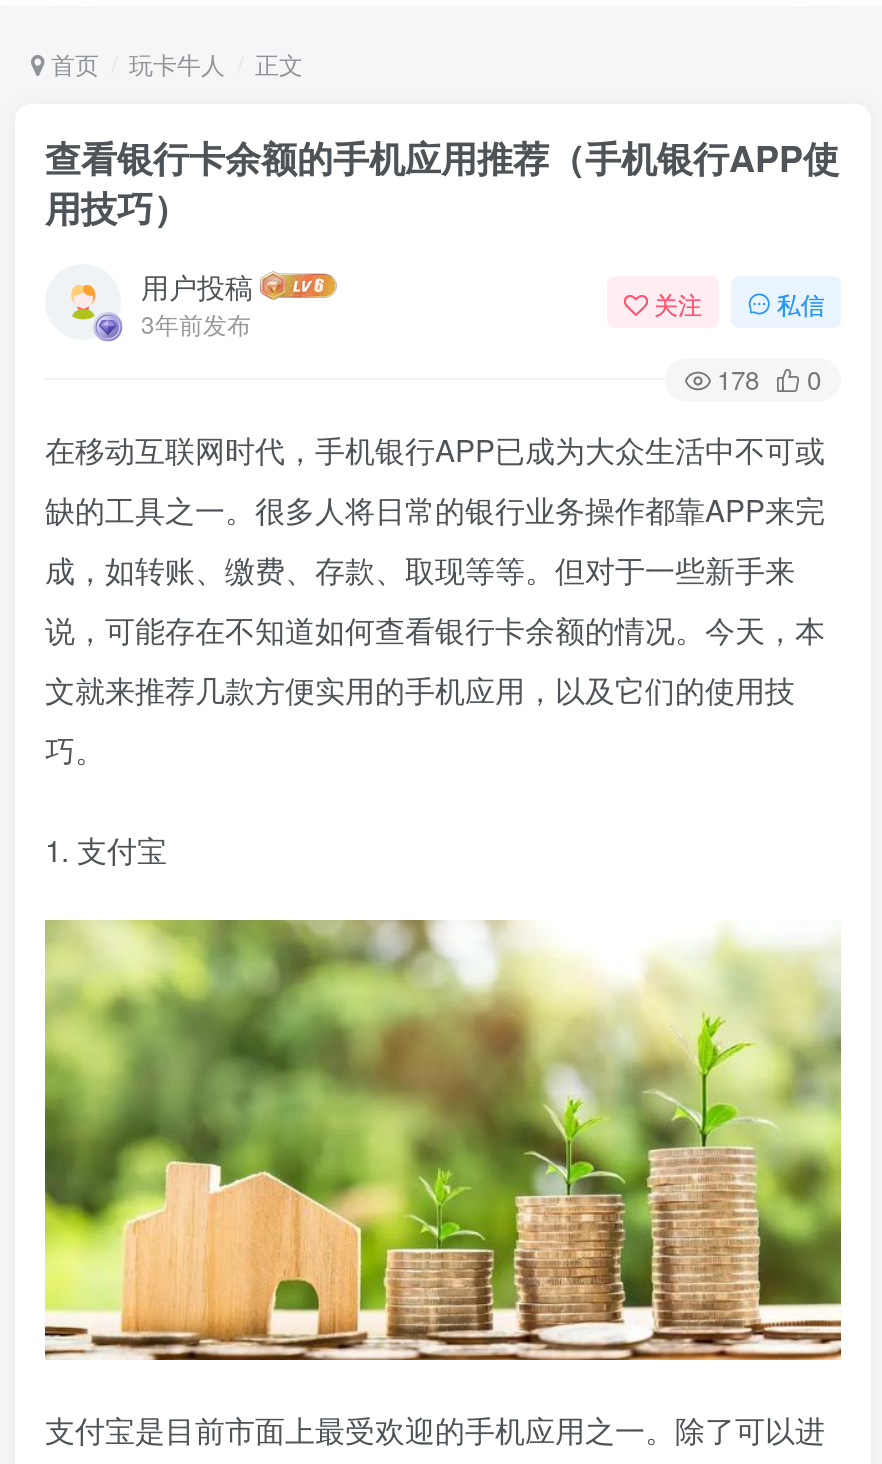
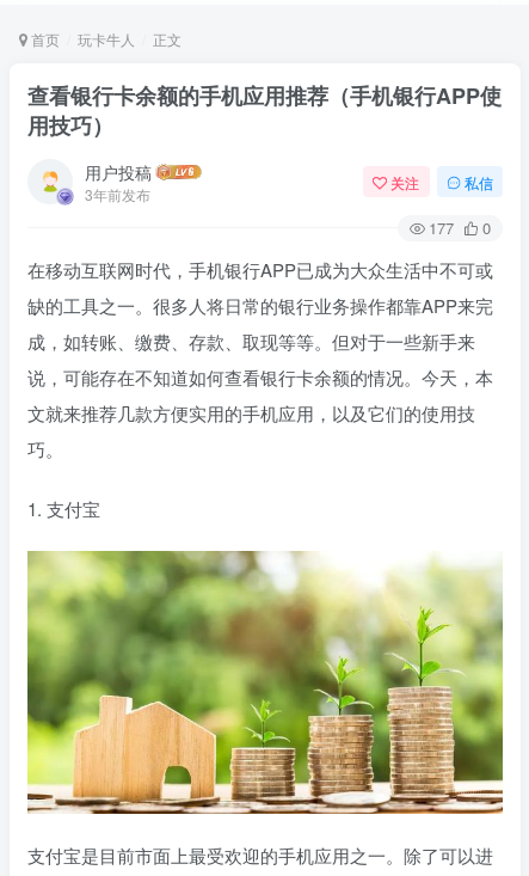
- 178 0
+ 177 0
